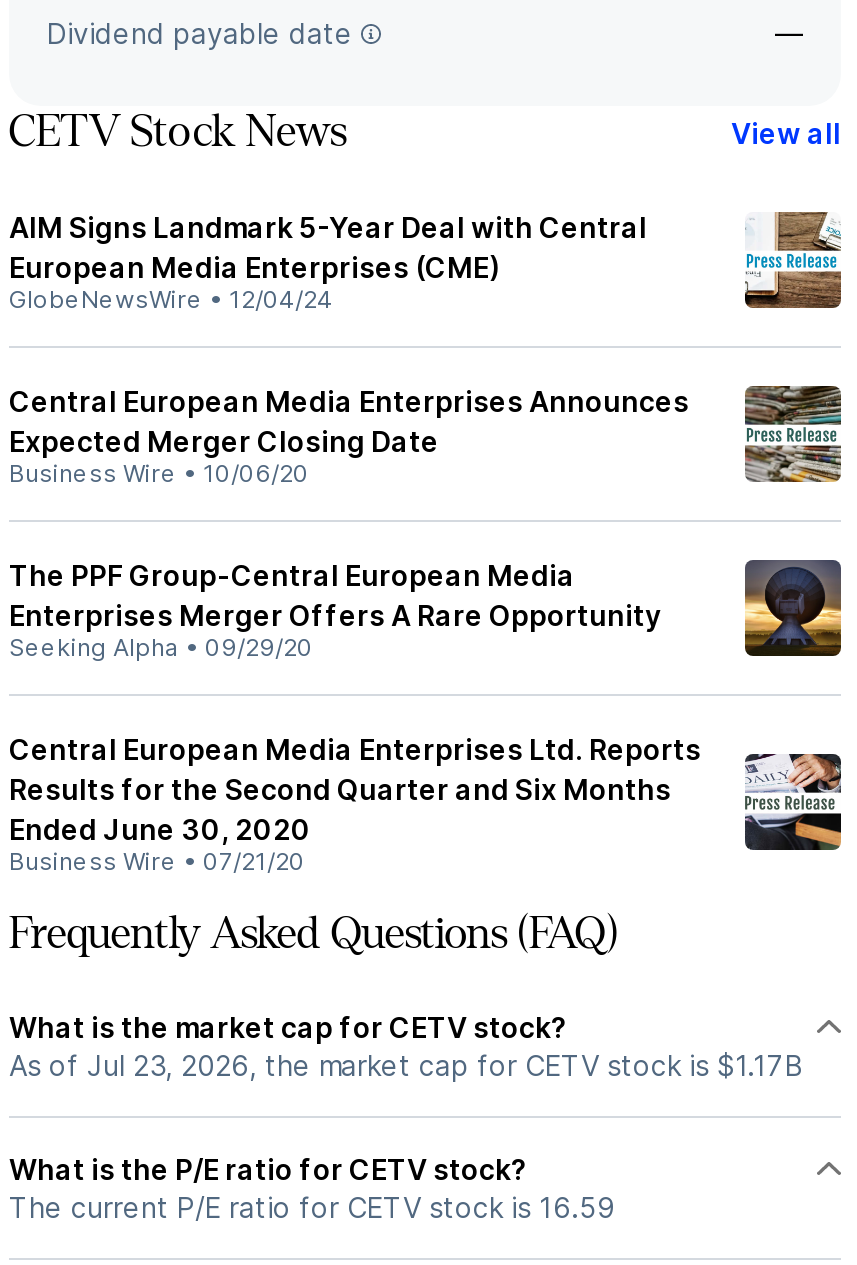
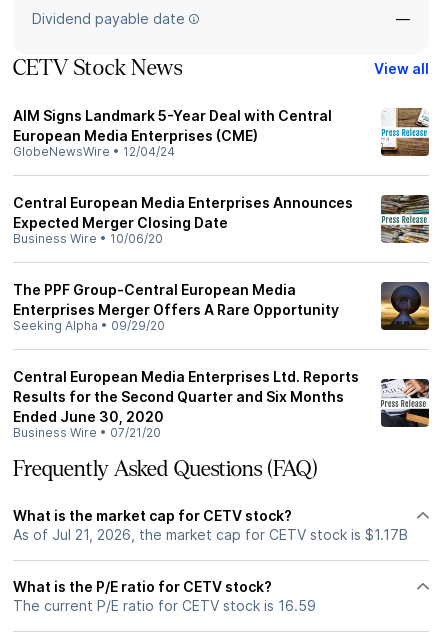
- As of Jul 23, 2026, the market cap for CETV stock is $1.17B
+ As of Jul 21, 2026, the market cap for CETV stock is $1.17B
